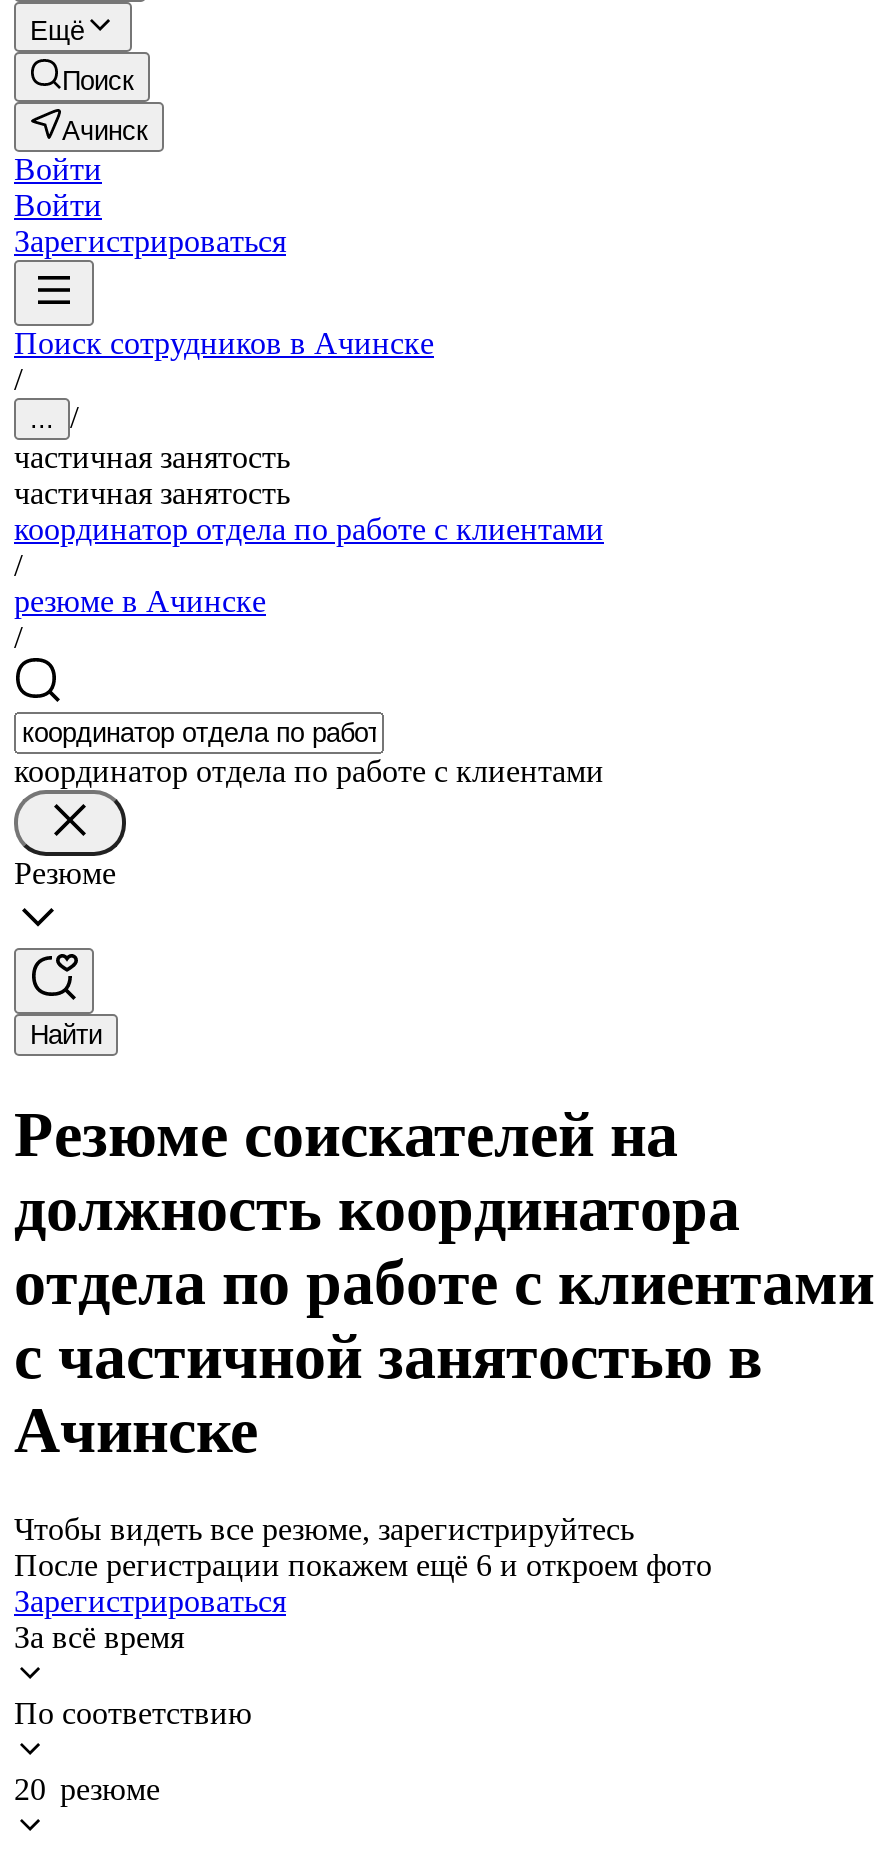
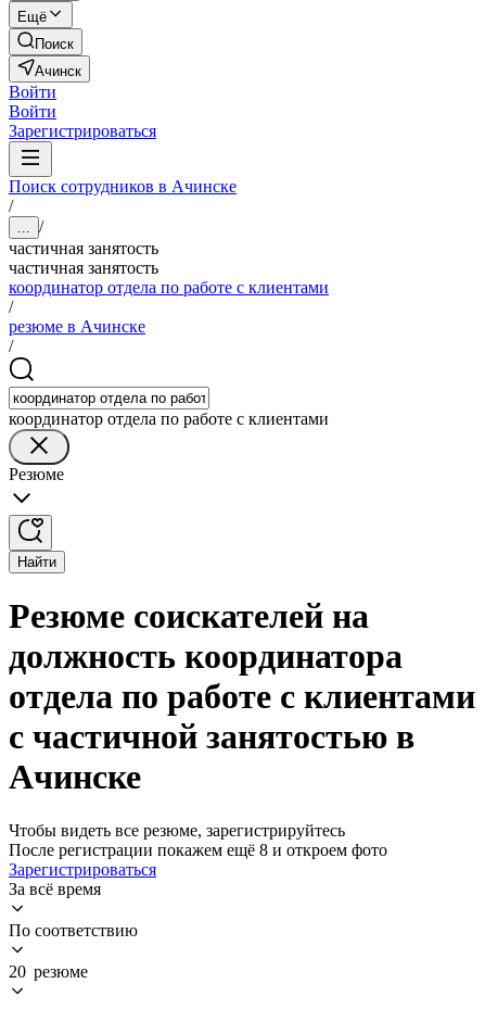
- После регистрации покажем ещё 6 и откроем фото
+ После регистрации покажем ещё 8 и откроем фото
